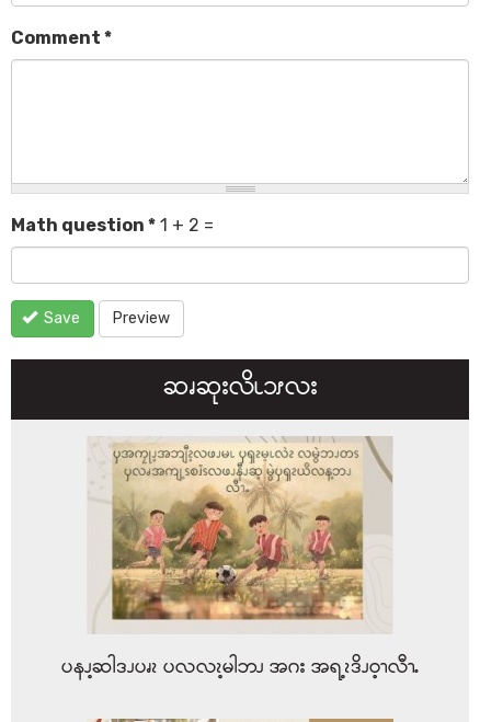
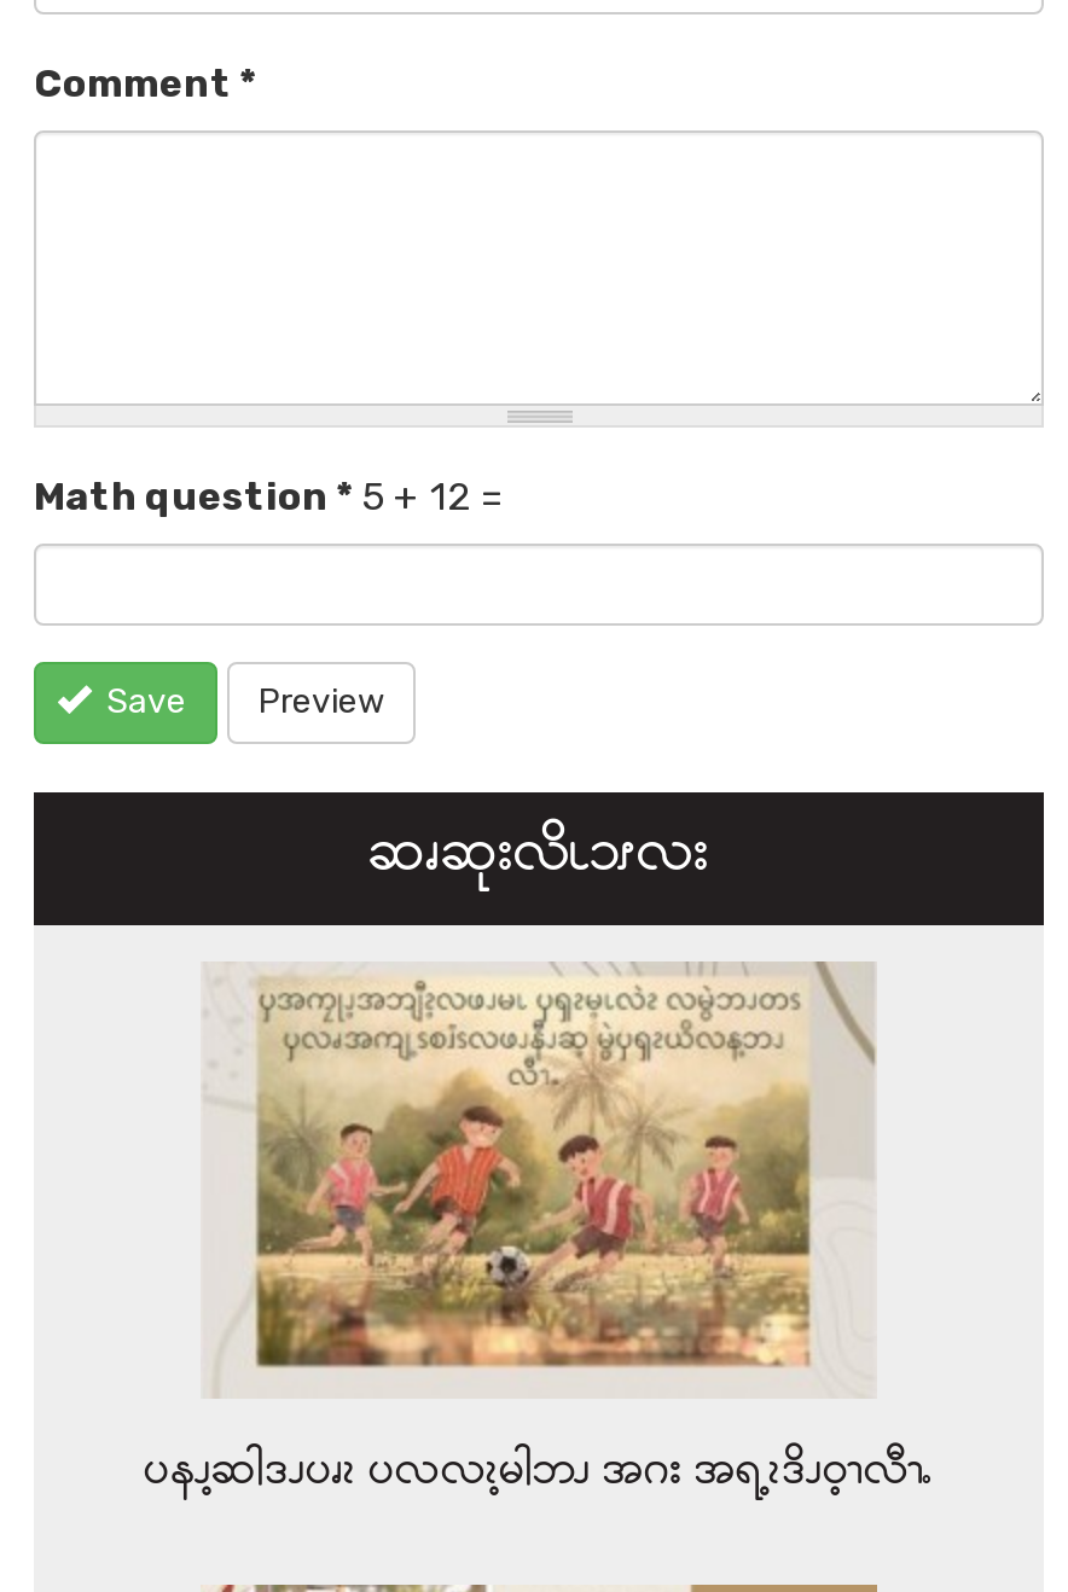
- Math question * 1 + 2 =
+ Math question * 5 + 12 =
